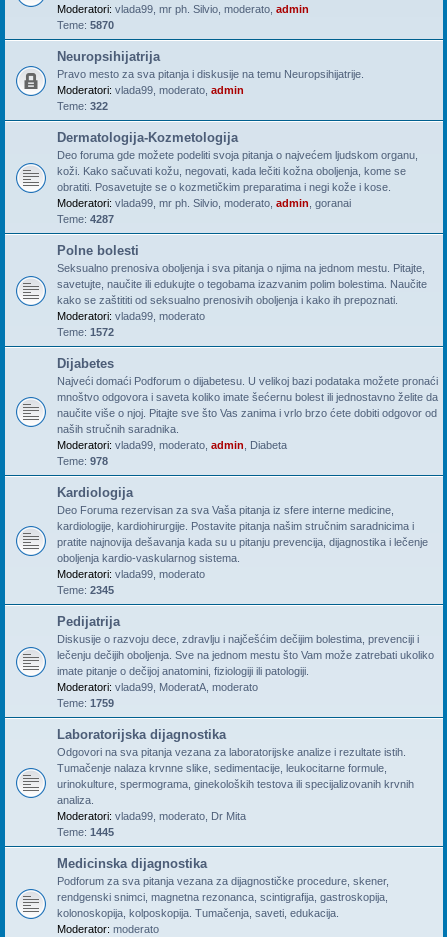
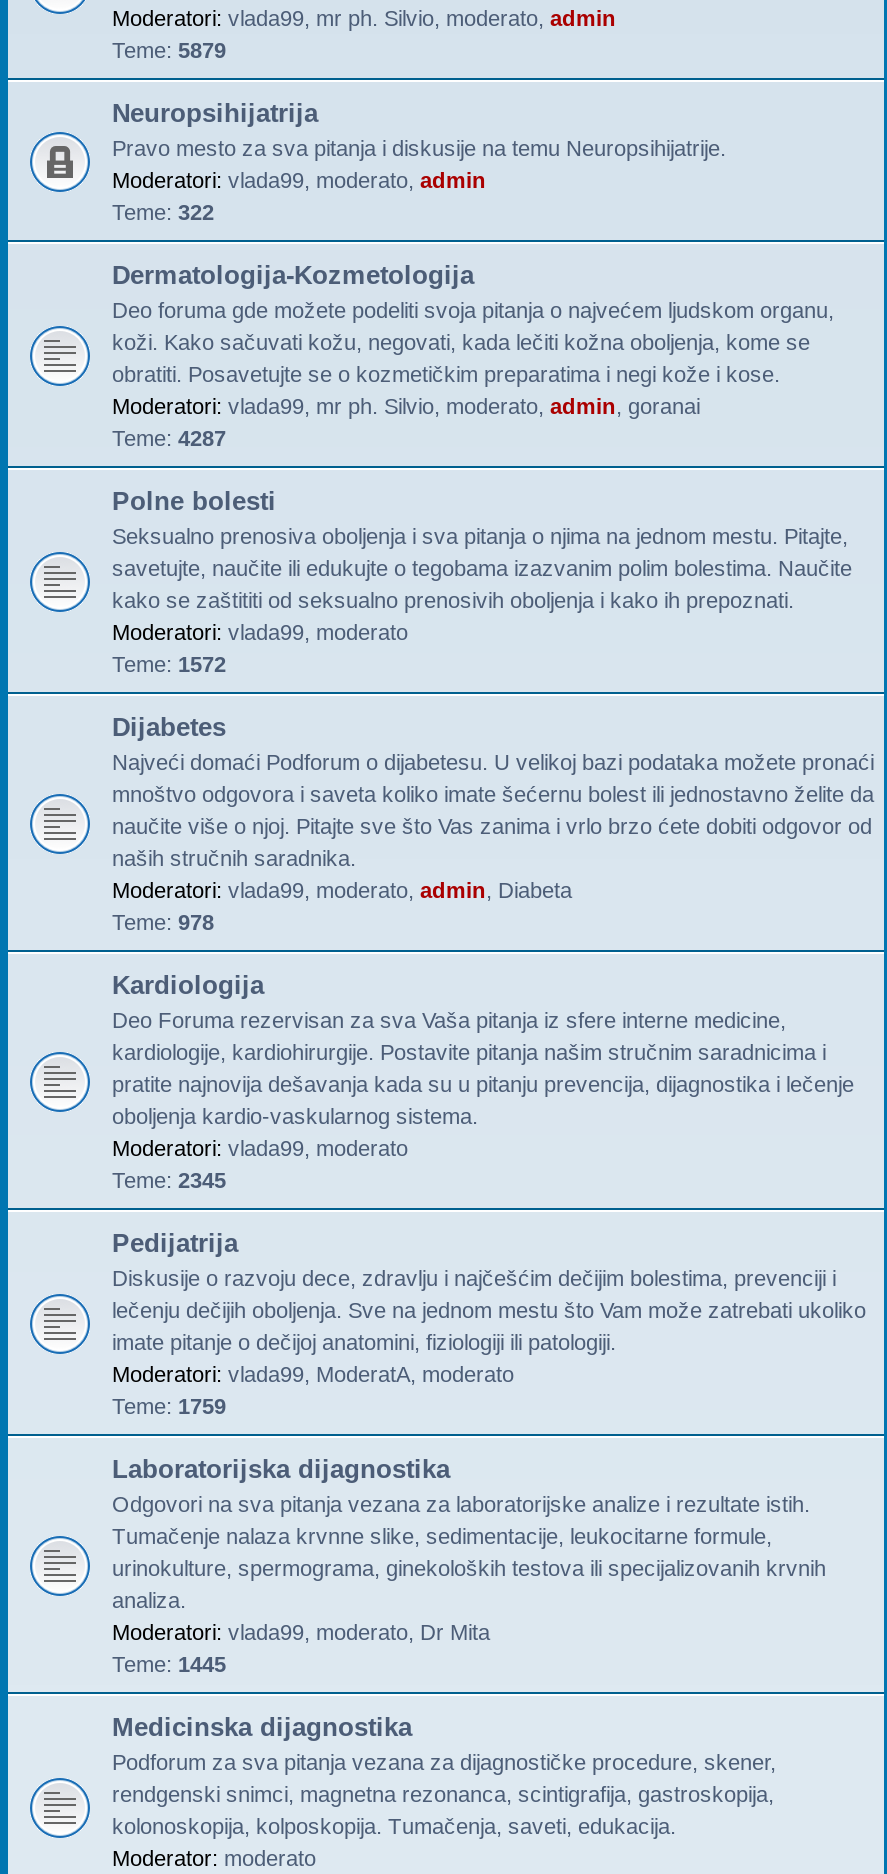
- Teme: 5870
+ Teme: 5879
